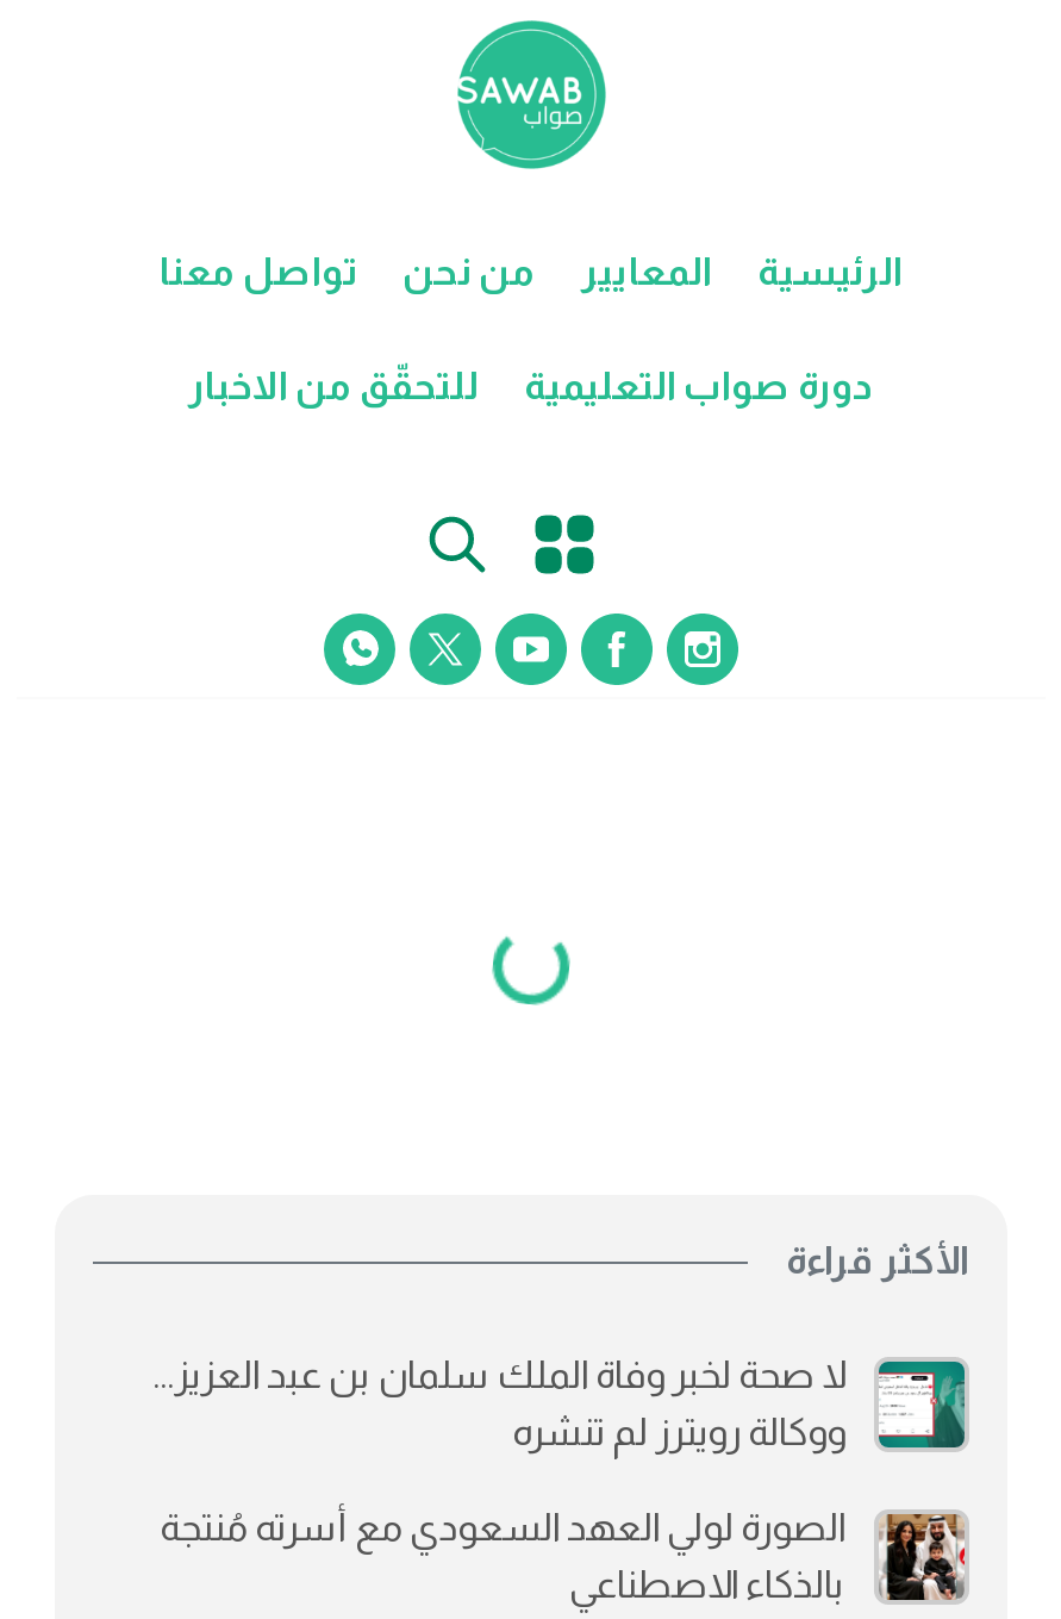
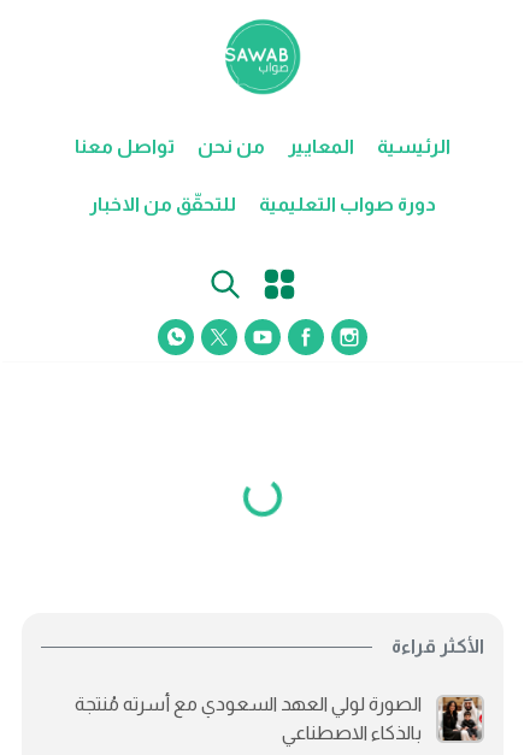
- [image]
- لا صحة لخبر وفاة الملك سلمان بن عبد العزيز...
- ووكالة رويترز لم تنشره
